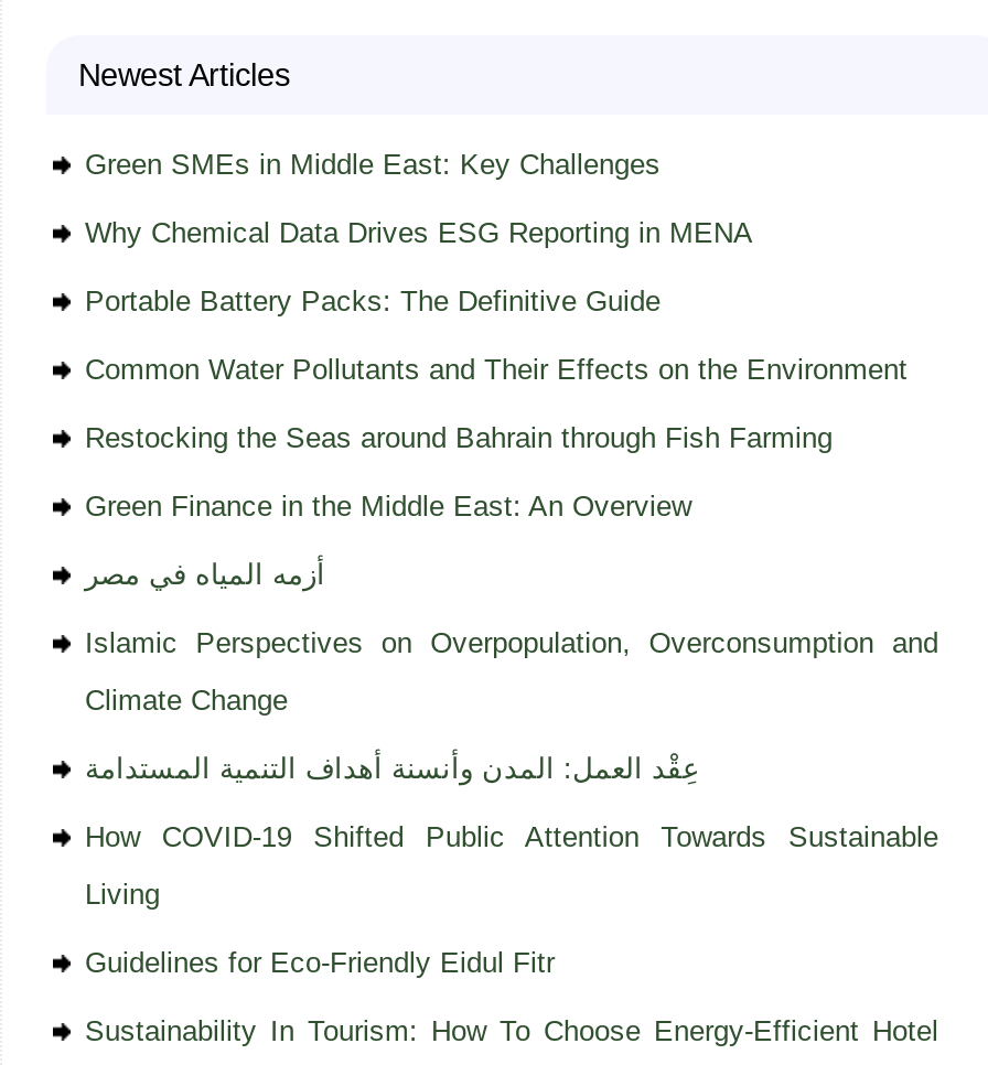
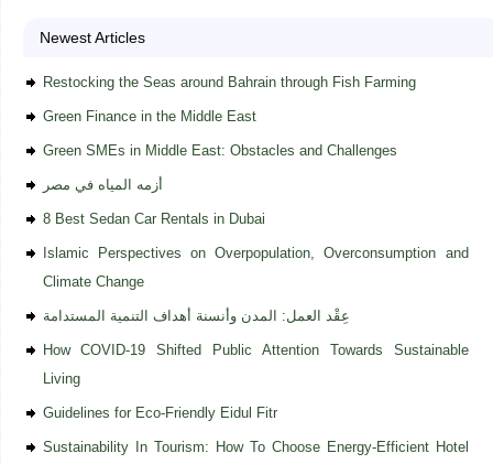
- Green SMEs in Middle East: Key Challenges
- Why Chemical Data Drives ESG Reporting in MENA
- Portable Battery Packs: The Definitive Guide
- Common Water Pollutants and Their Effects on the Environment

moved up: Restocking the Seas around Bahrain through Fish Farming

- Green Finance in the Middle East: An Overview
+ Green Finance in the Middle East
+ Green SMEs in Middle East: Obstacles and Challenges

moved up: أزمه المياه في مصر

+ 8 Best Sedan Car Rentals in Dubai
